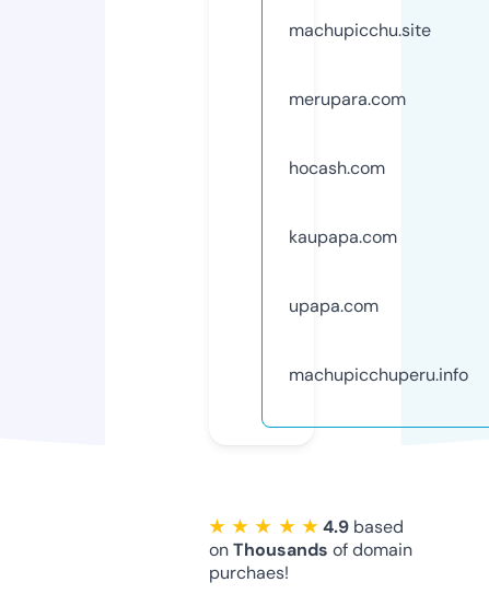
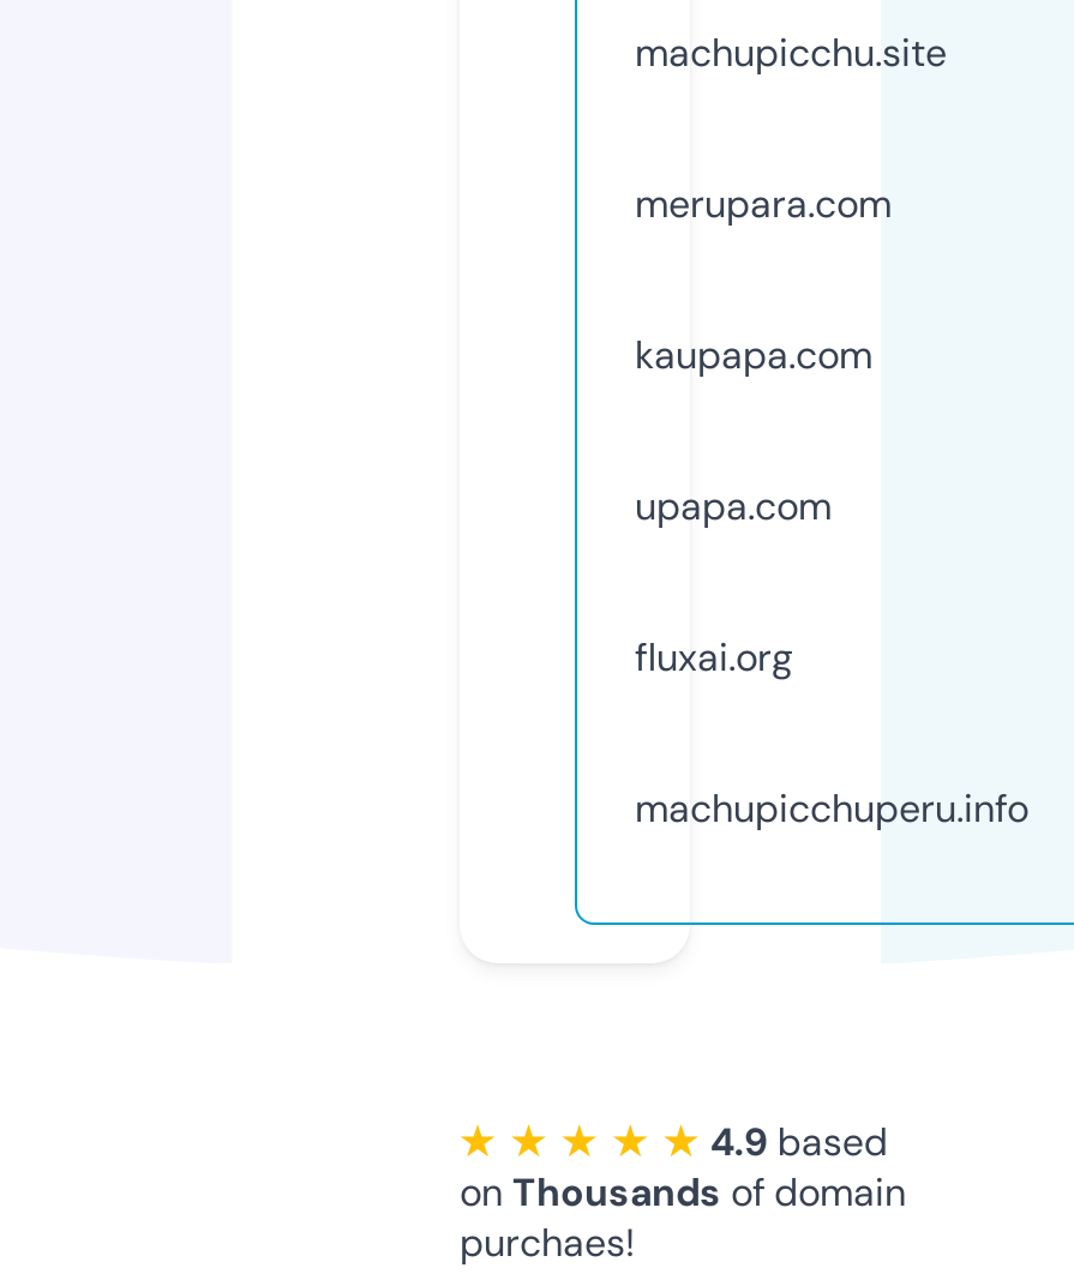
- hocash.com

moved up: kaupapa.com | upapa.com

+ fluxai.org
